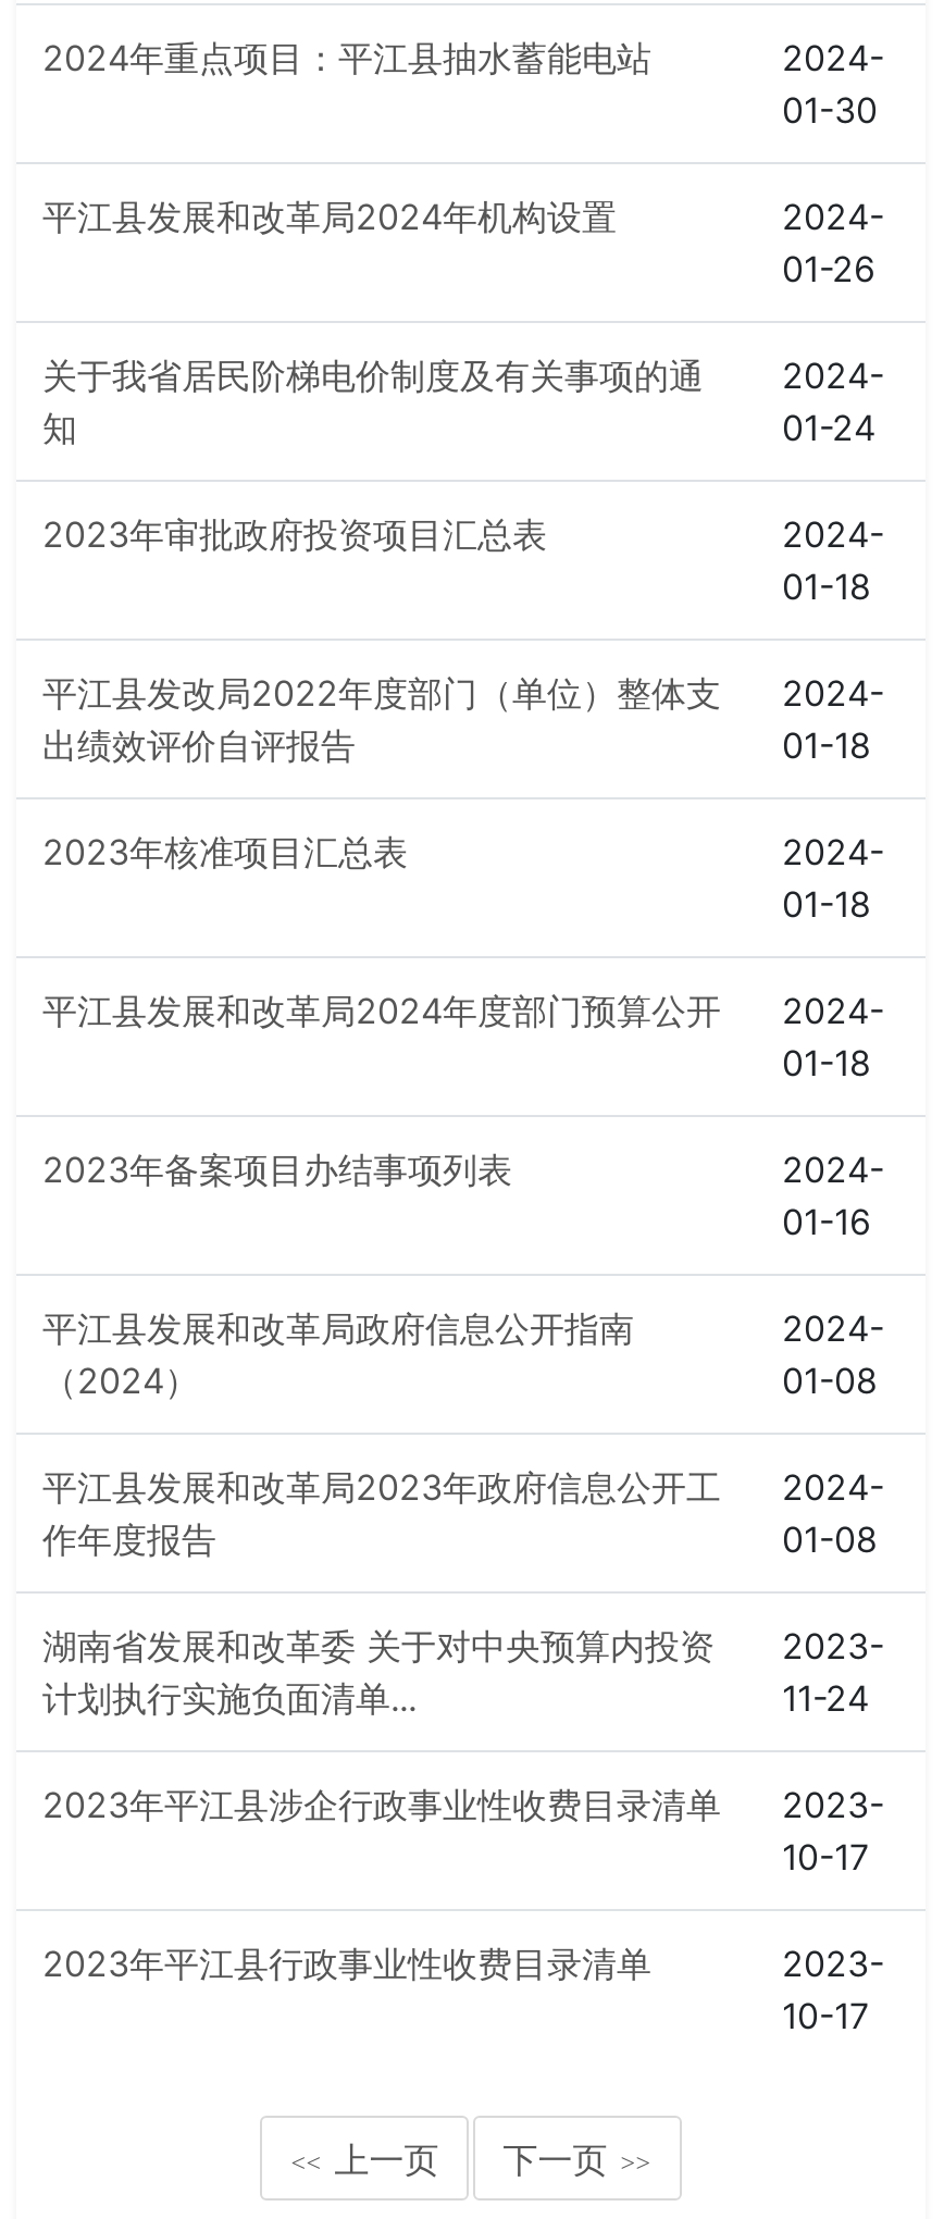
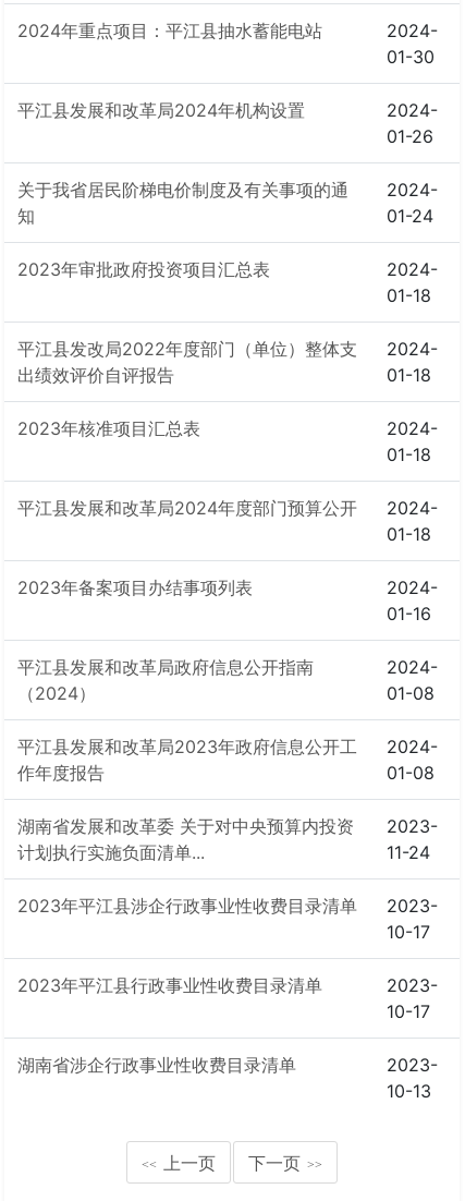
+ 湖南省涉企行政事业性收费目录清单
+ 2023-
+ 10-13
